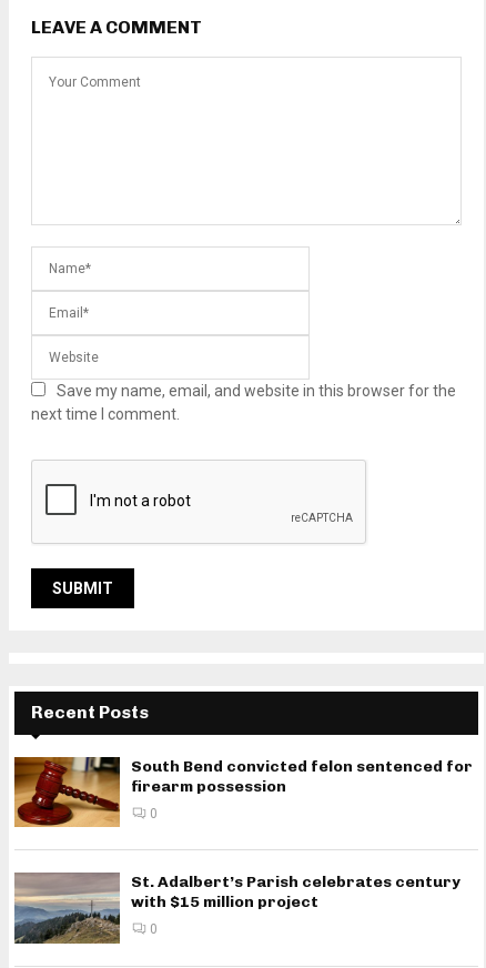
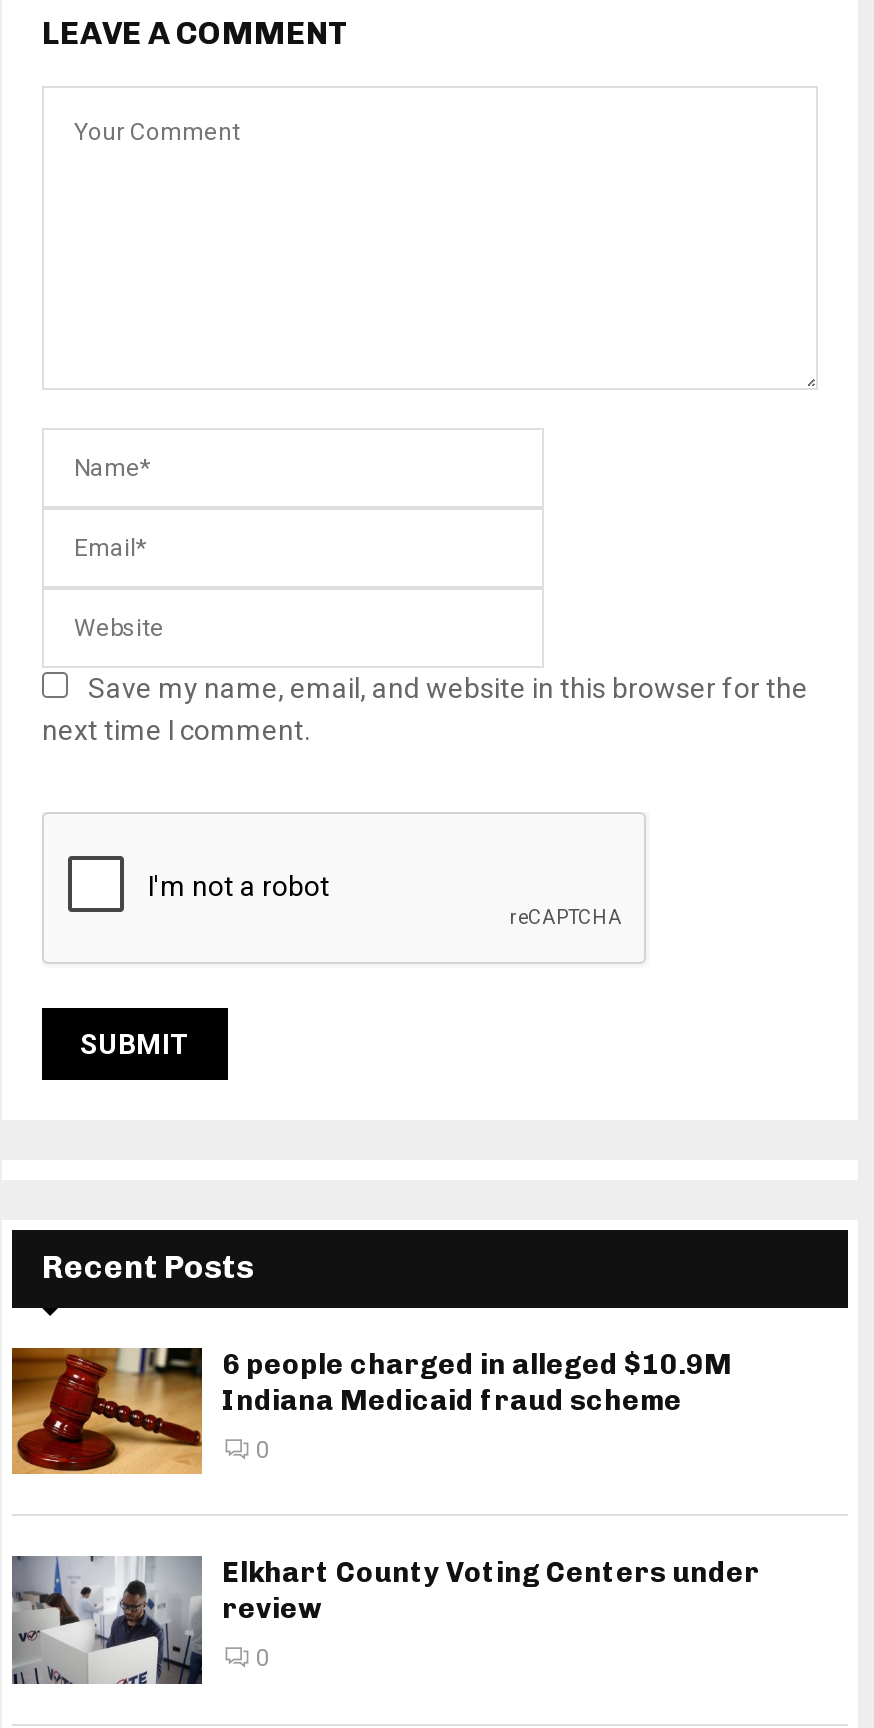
- South Bend convicted felon sentenced for
- firearm possession
+ 6 people charged in alleged $10.9M
+ Indiana Medicaid fraud scheme

- [image]
- St. Adalbert’s Parish celebrates century
- with $15 million project
+ [image]
+ Elkhart County Voting Centers under
+ review
